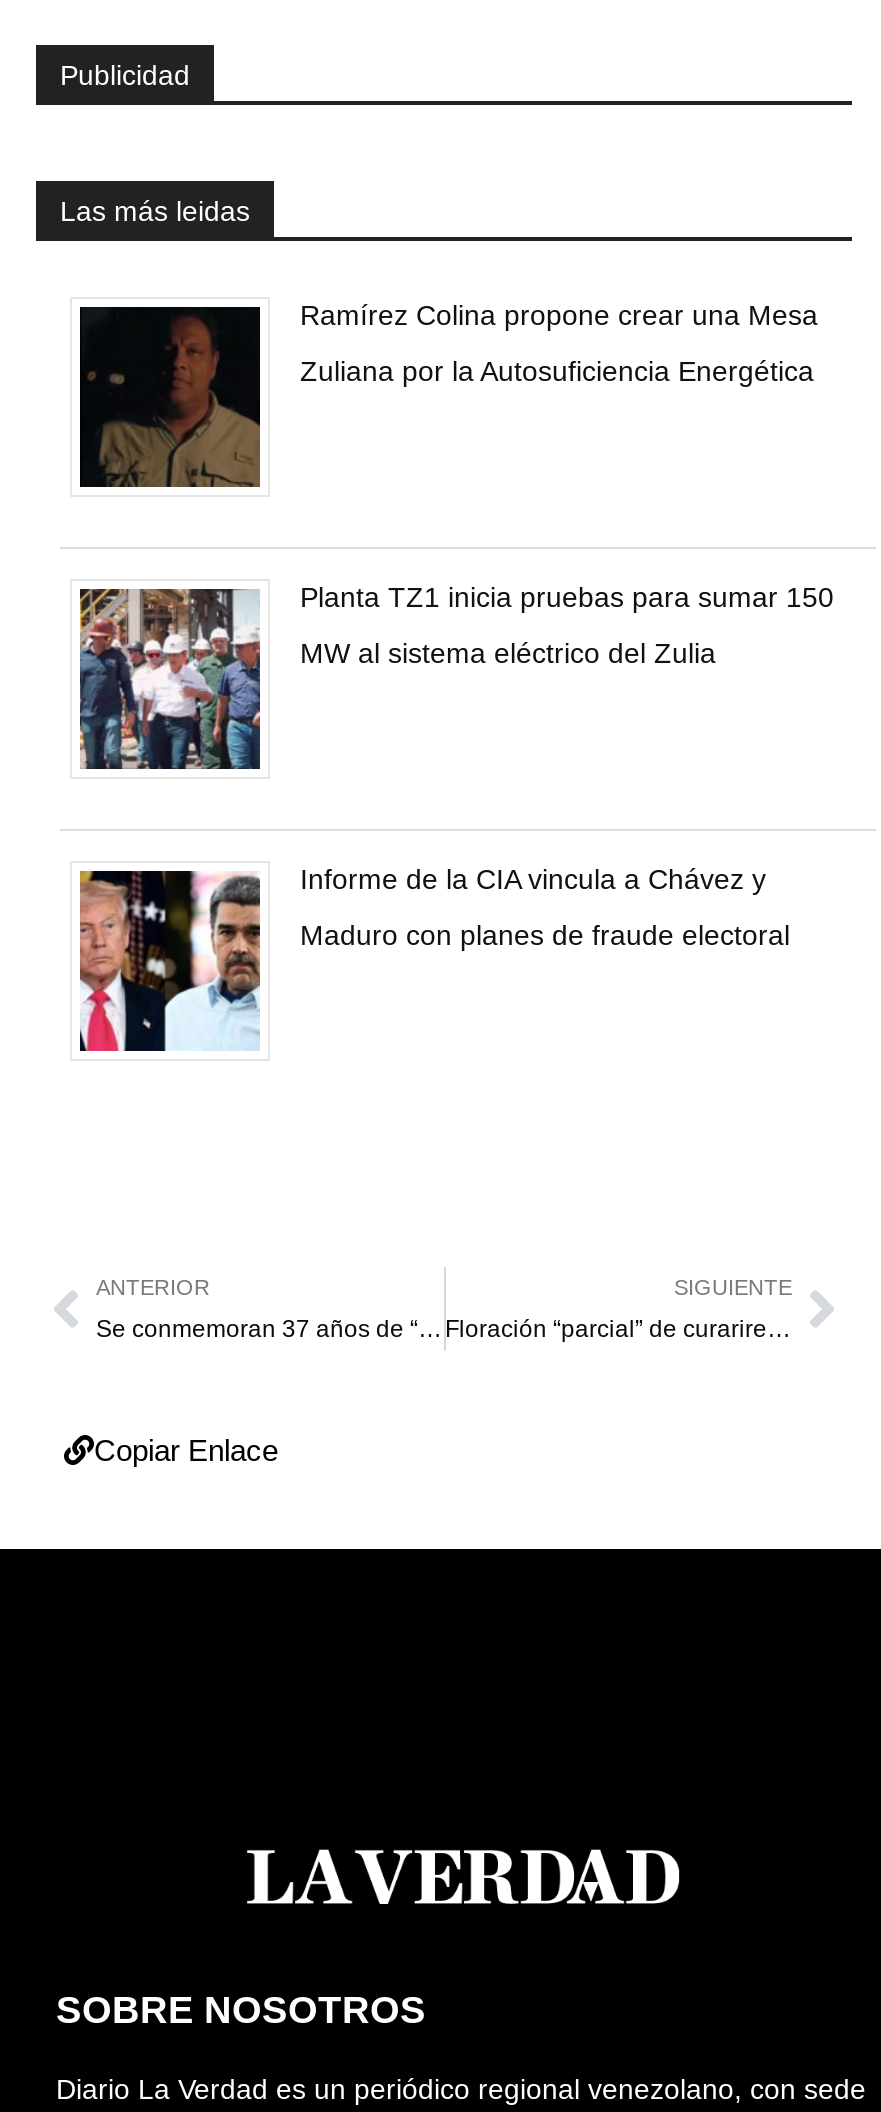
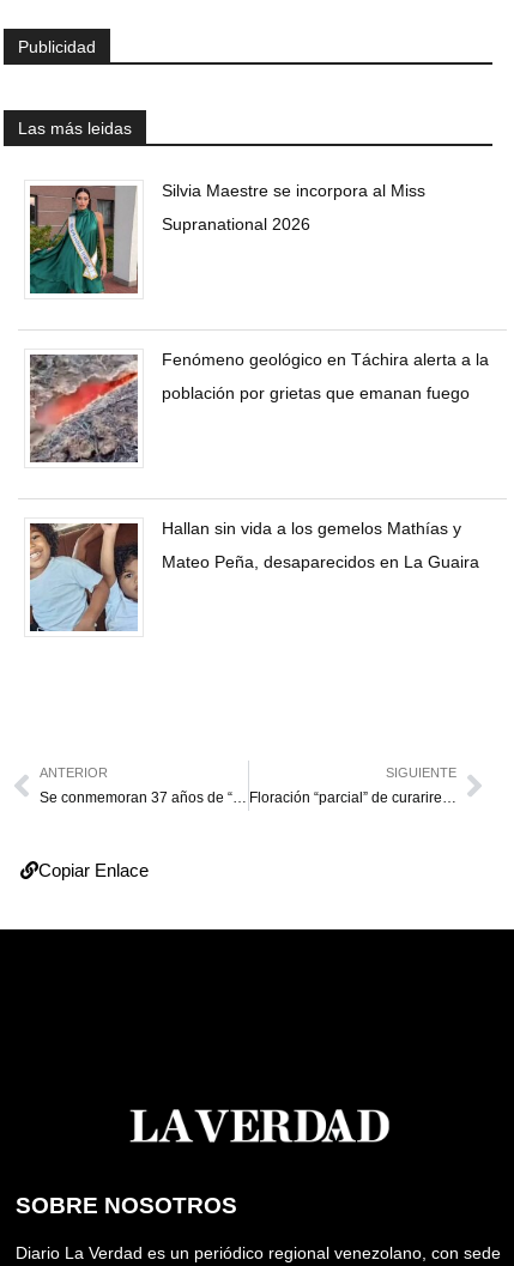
- [image]
- Ramírez Colina propone crear una Mesa
+ [image]
+ Silvia Maestre se incorpora al Miss

- Zuliana por la Autosuficiencia Energética
+ Supranational 2026

- [image]
- Planta TZ1 inicia pruebas para sumar 150
+ [image]
+ Fenómeno geológico en Táchira alerta a la

- MW al sistema eléctrico del Zulia
+ población por grietas que emanan fuego

- [image]
- Informe de la CIA vincula a Chávez y
+ [image]
+ Hallan sin vida a los gemelos Mathías y

- Maduro con planes de fraude electoral
+ Mateo Peña, desaparecidos en La Guaira
